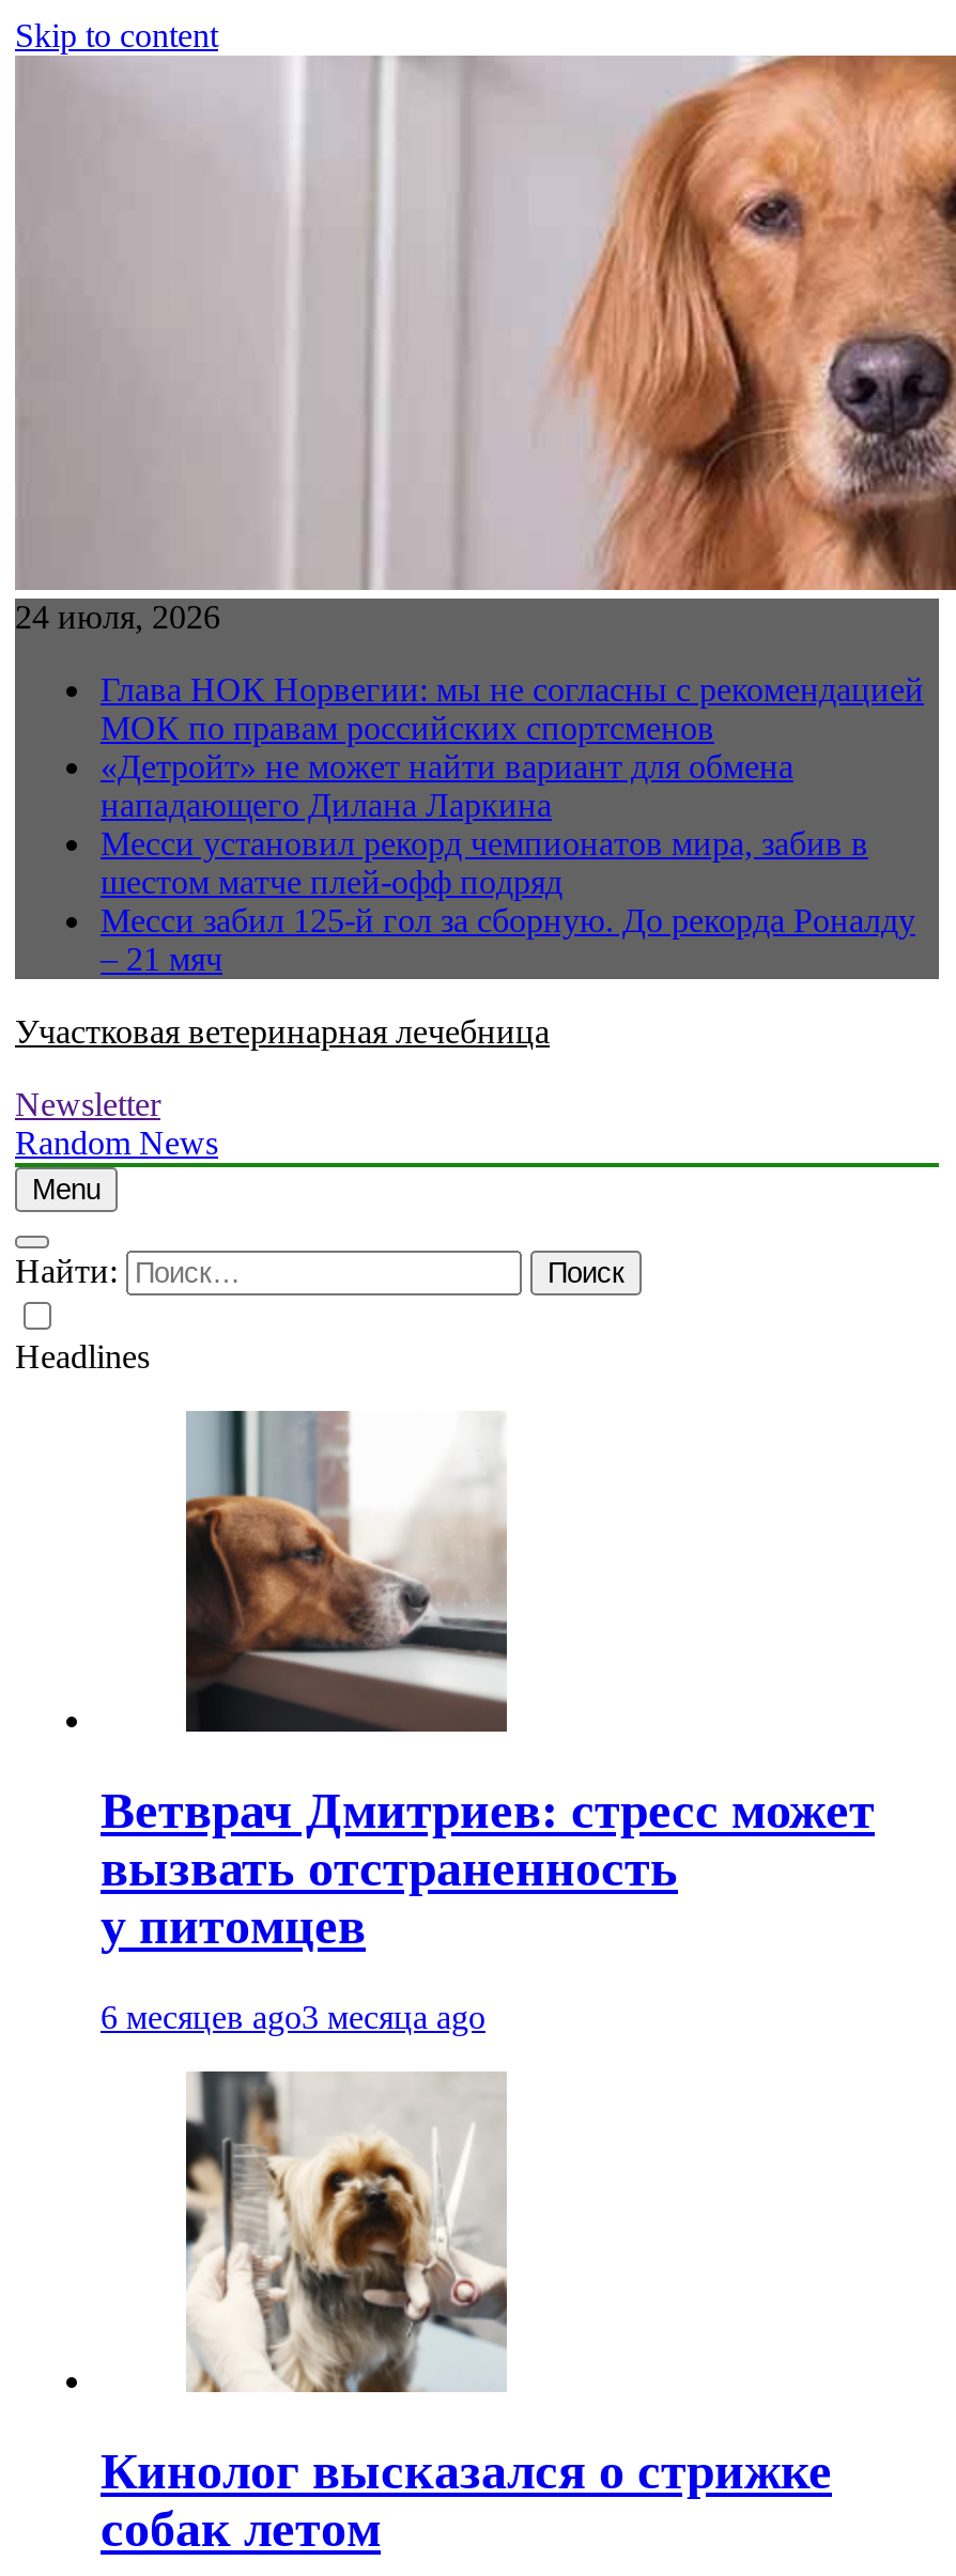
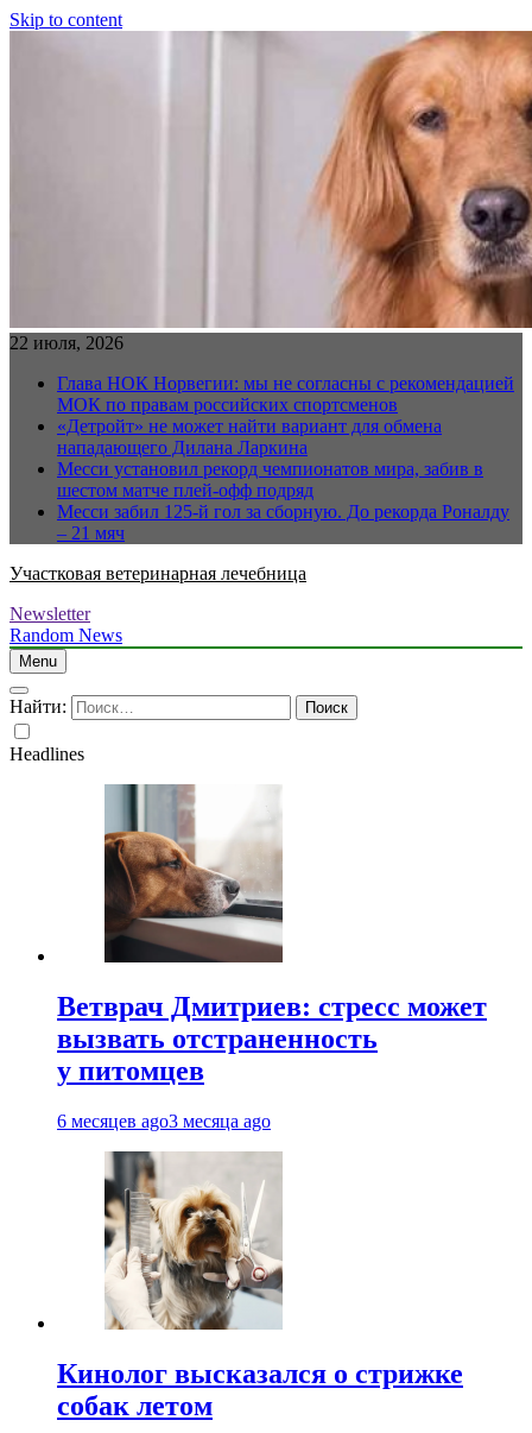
- 24 июля, 2026
+ 22 июля, 2026
